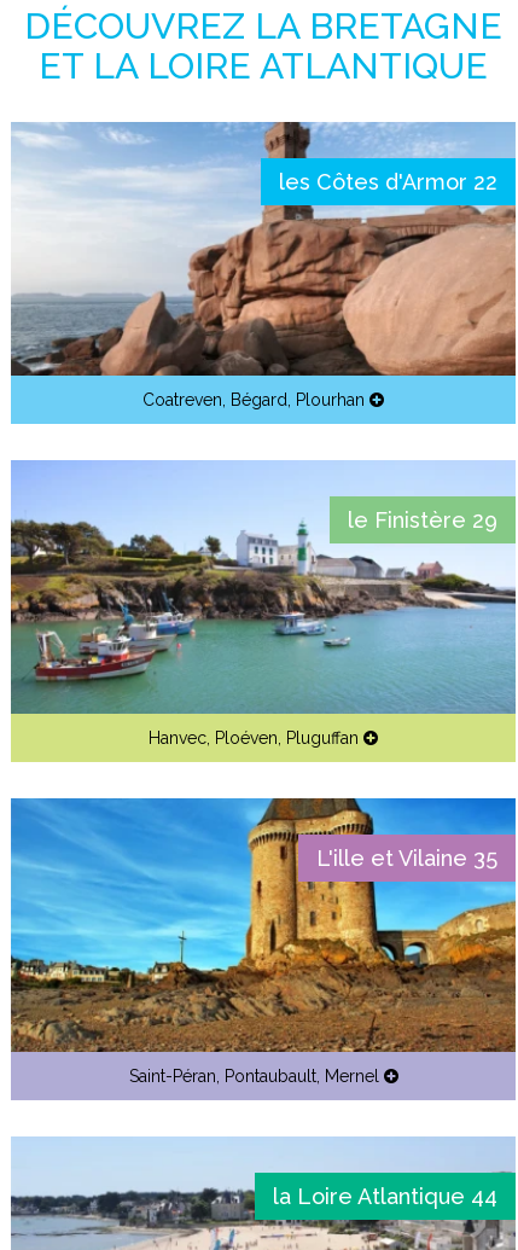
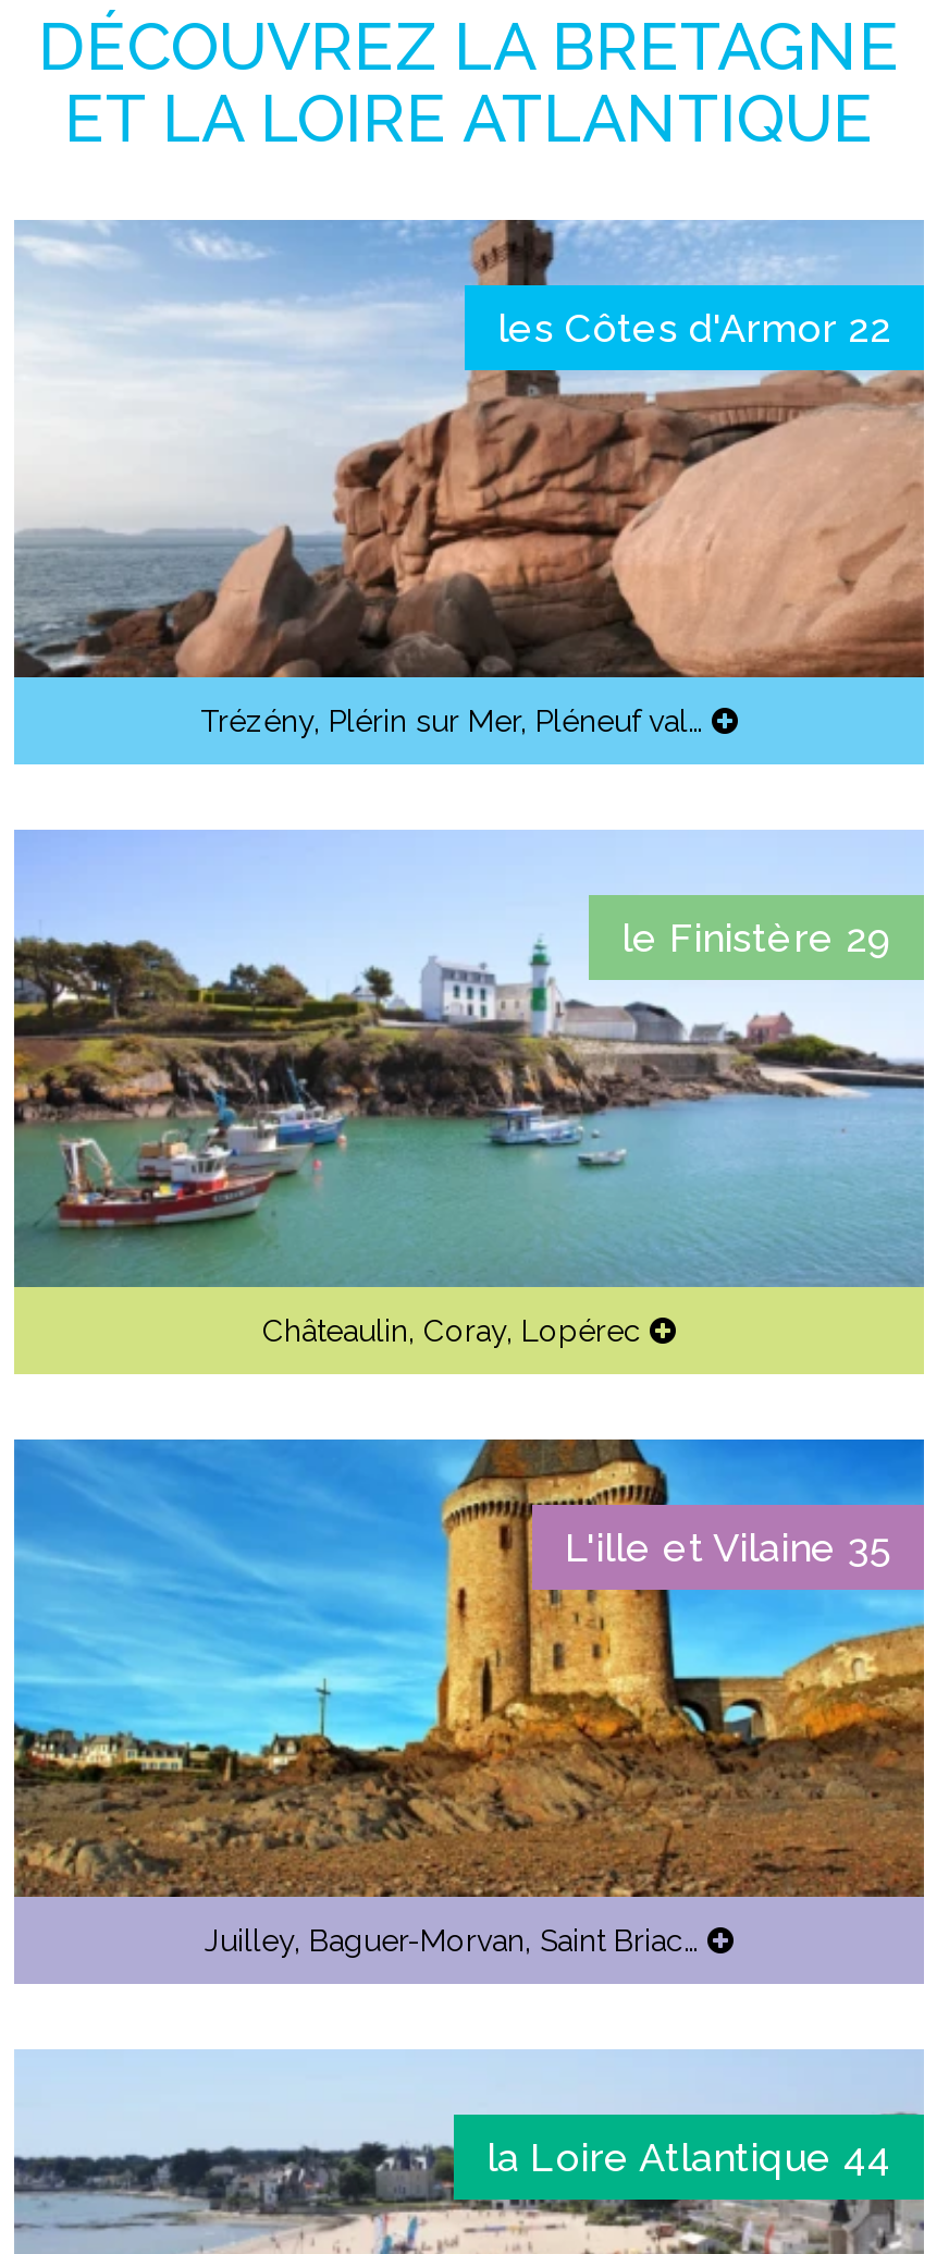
- Coatreven, Bégard, Plourhan
+ Trézény, Plérin sur Mer, Pléneuf val…

- Hanvec, Ploéven, Pluguffan
+ Châteaulin, Coray, Lopérec

- Saint-Péran, Pontaubault, Mernel
+ Juilley, Baguer-Morvan, Saint Briac…
